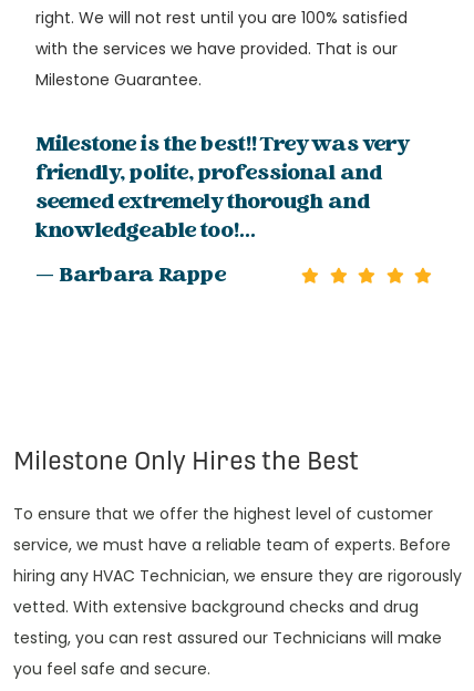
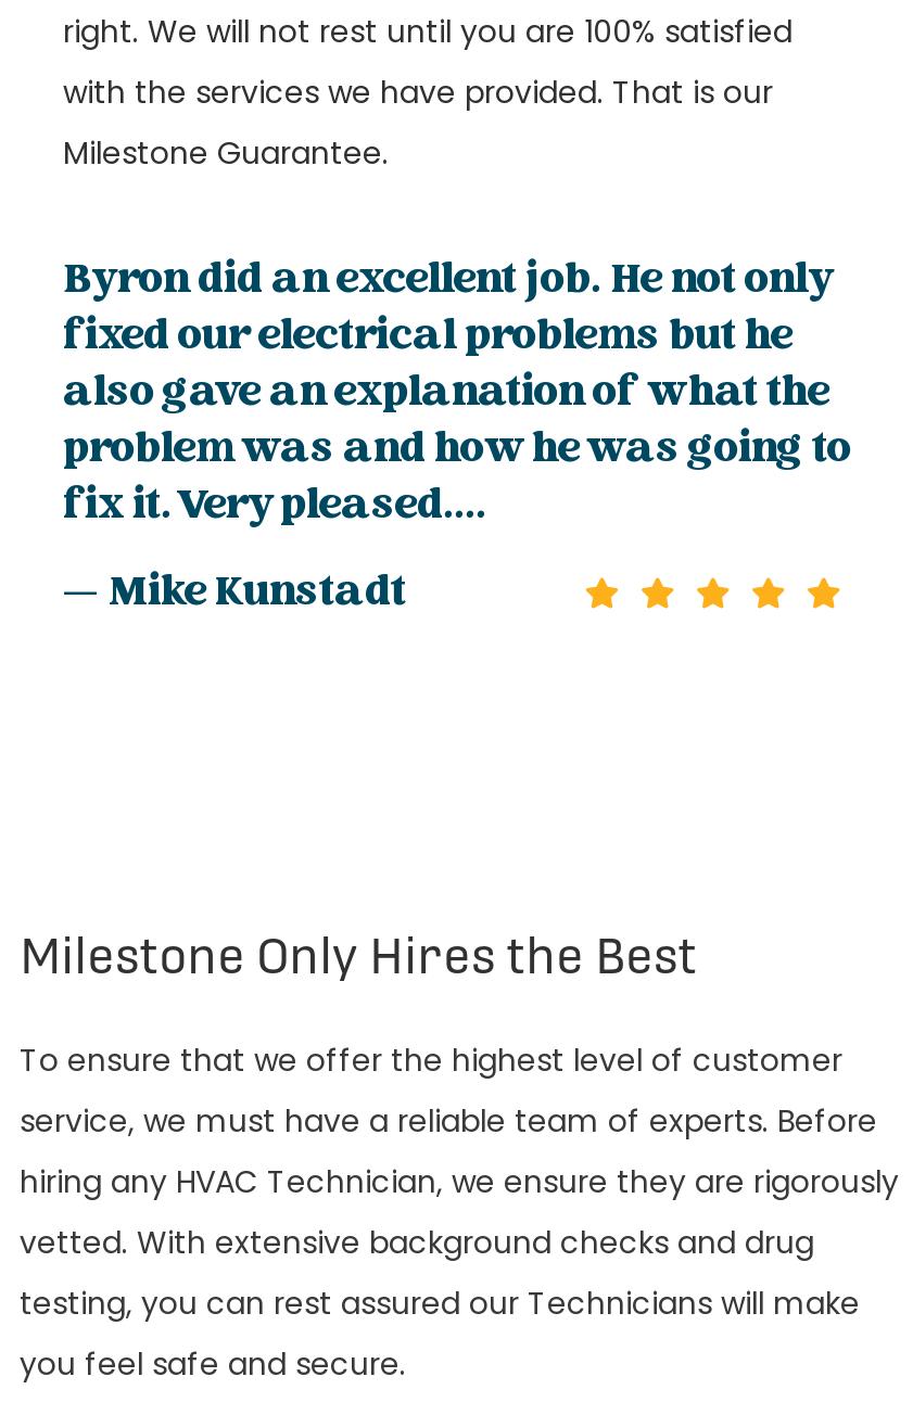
- Milestone is the best!! Trey was very
- friendly, polite, professional and
- seemed extremely thorough and
- knowledgeable too!...
- — Barbara Rappe
+ Byron did an excellent job. He not only
+ fixed our electrical problems but he
+ also gave an explanation of what the
+ problem was and how he was going to
+ fix it. Very pleased....
+ — Mike Kunstadt
